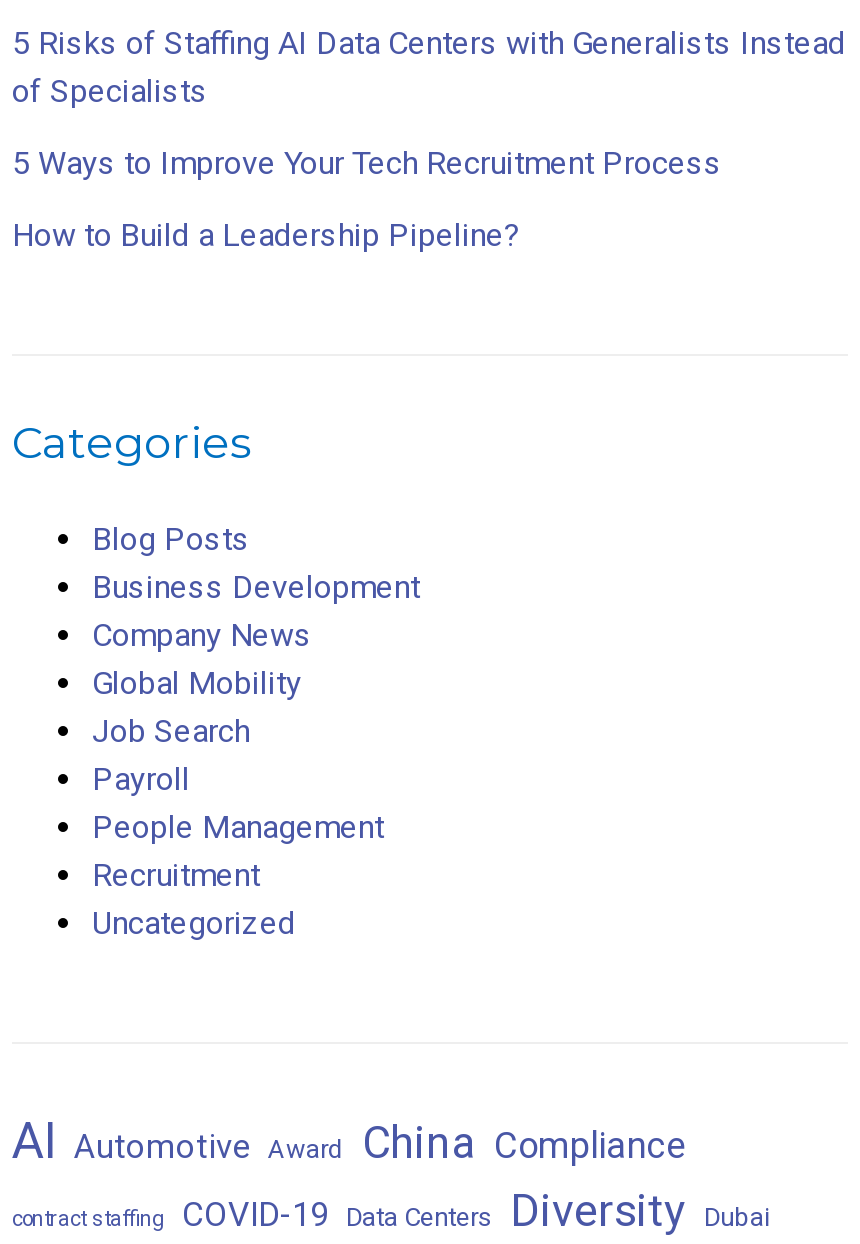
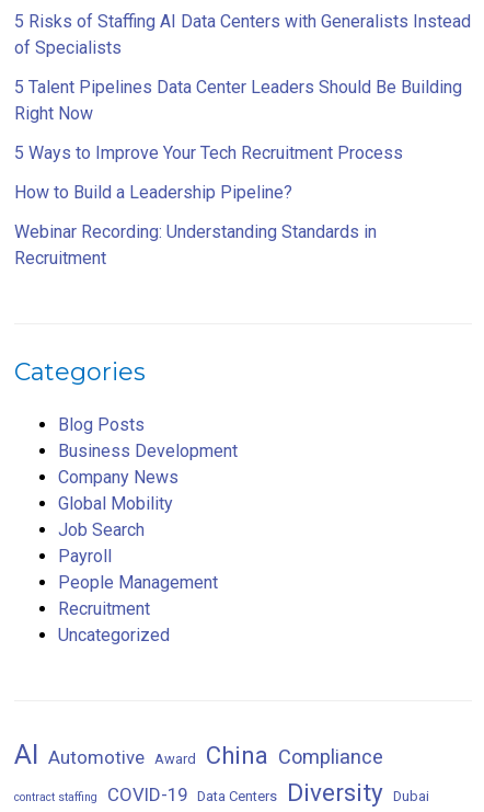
+ 5 Talent Pipelines Data Center Leaders Should Be Building
+ Right Now

+ Webinar Recording: Understanding Standards in
+ Recruitment
